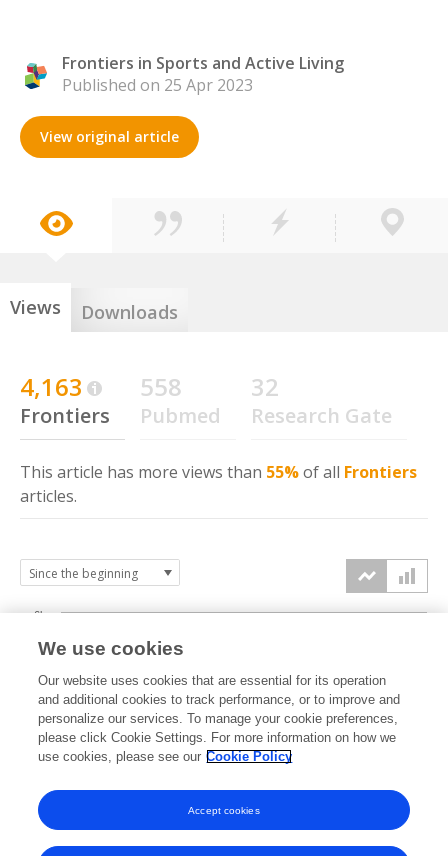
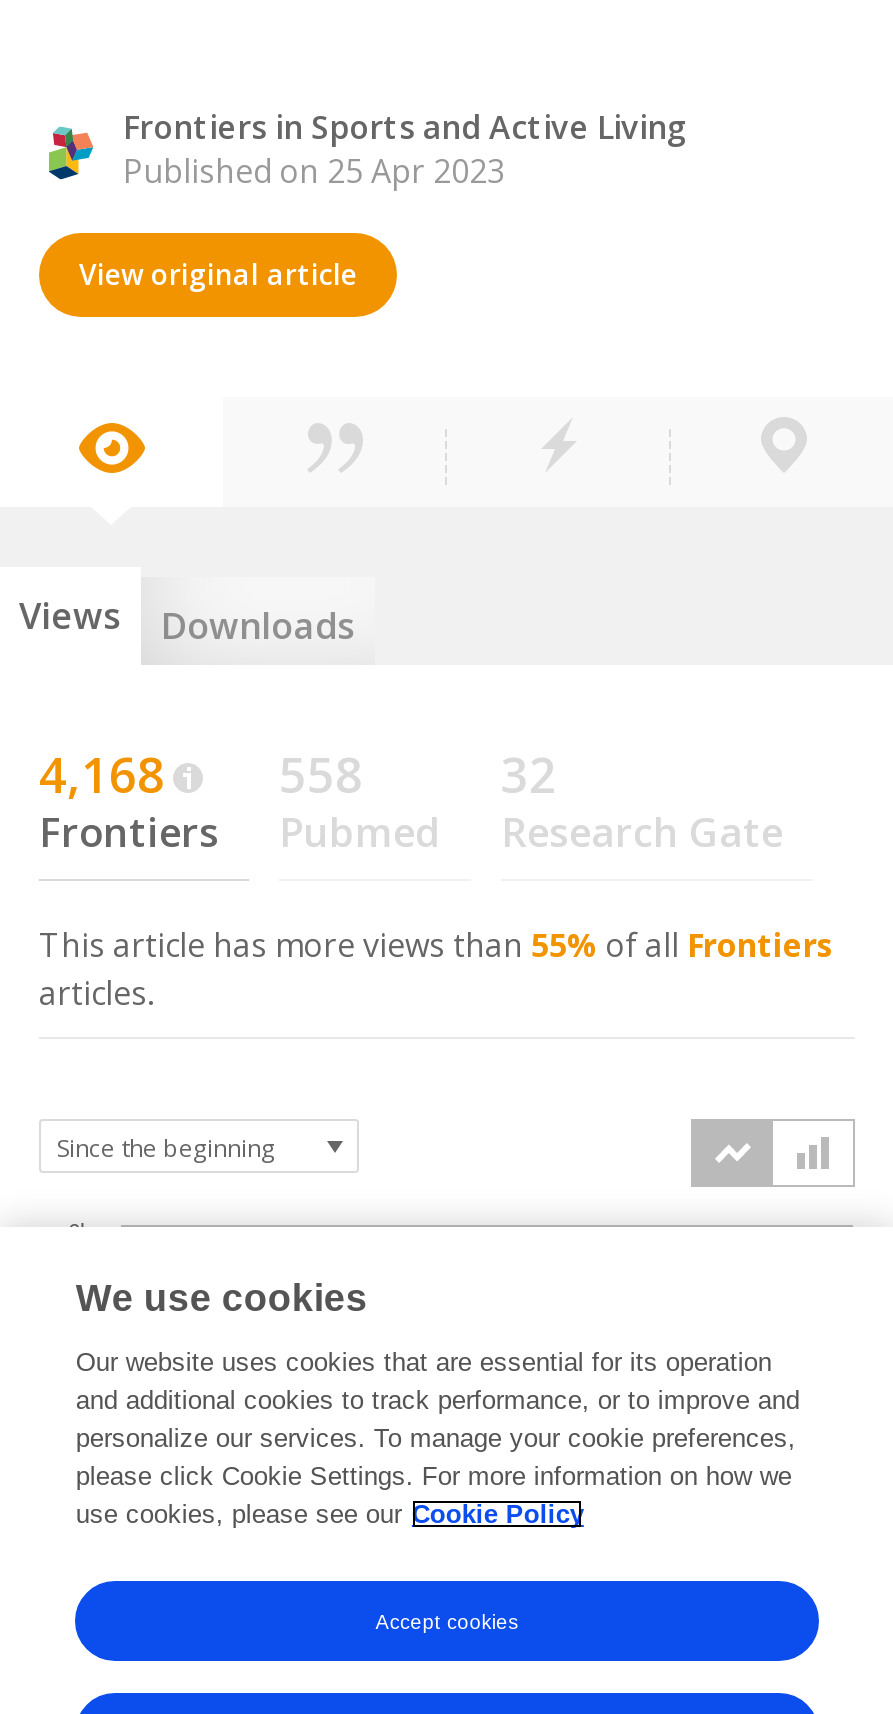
- 4,163
+ 4,168
